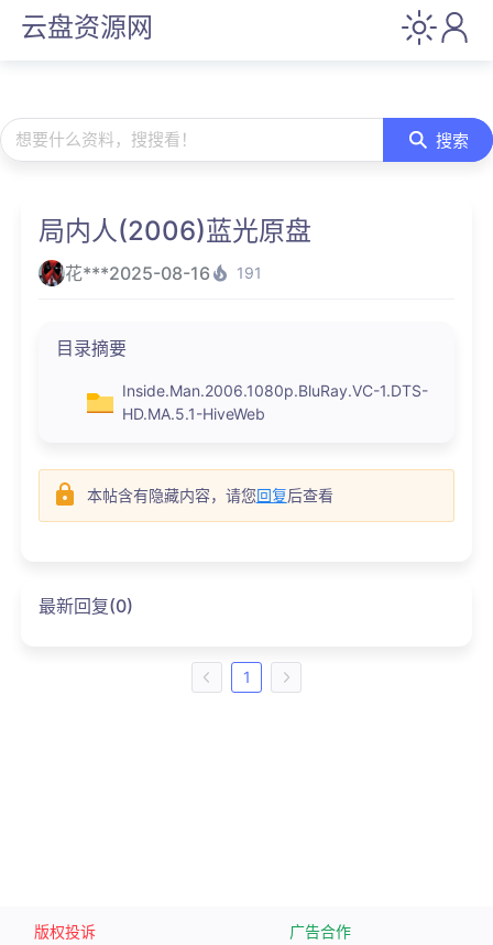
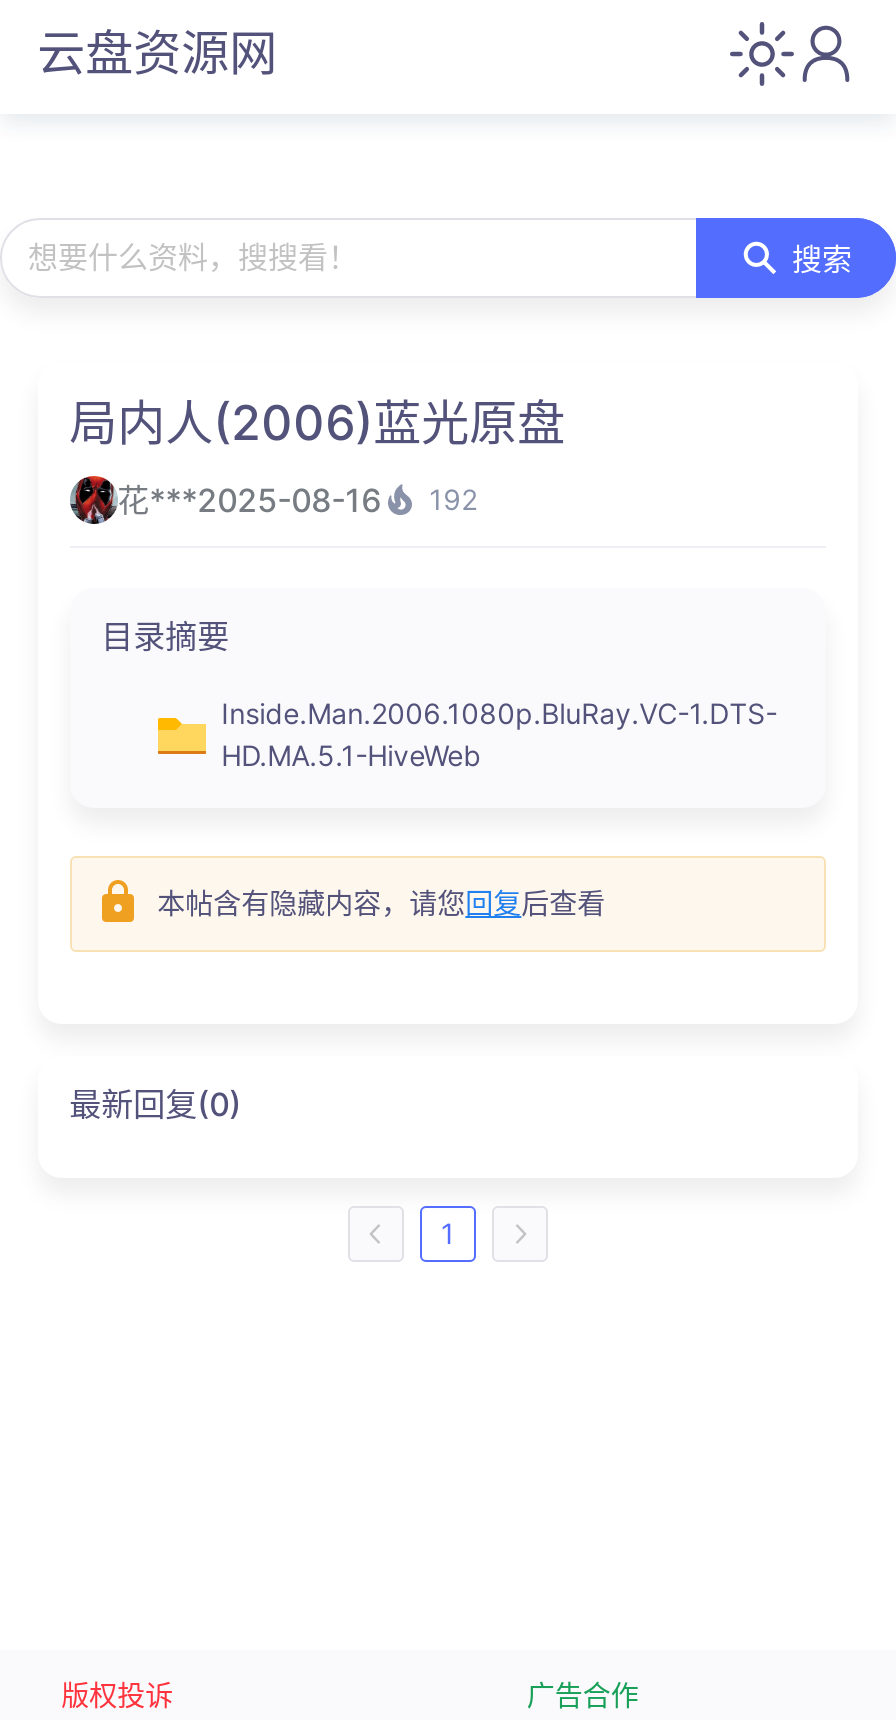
- 花***2025-08-16 191
+ 花***2025-08-16 192
